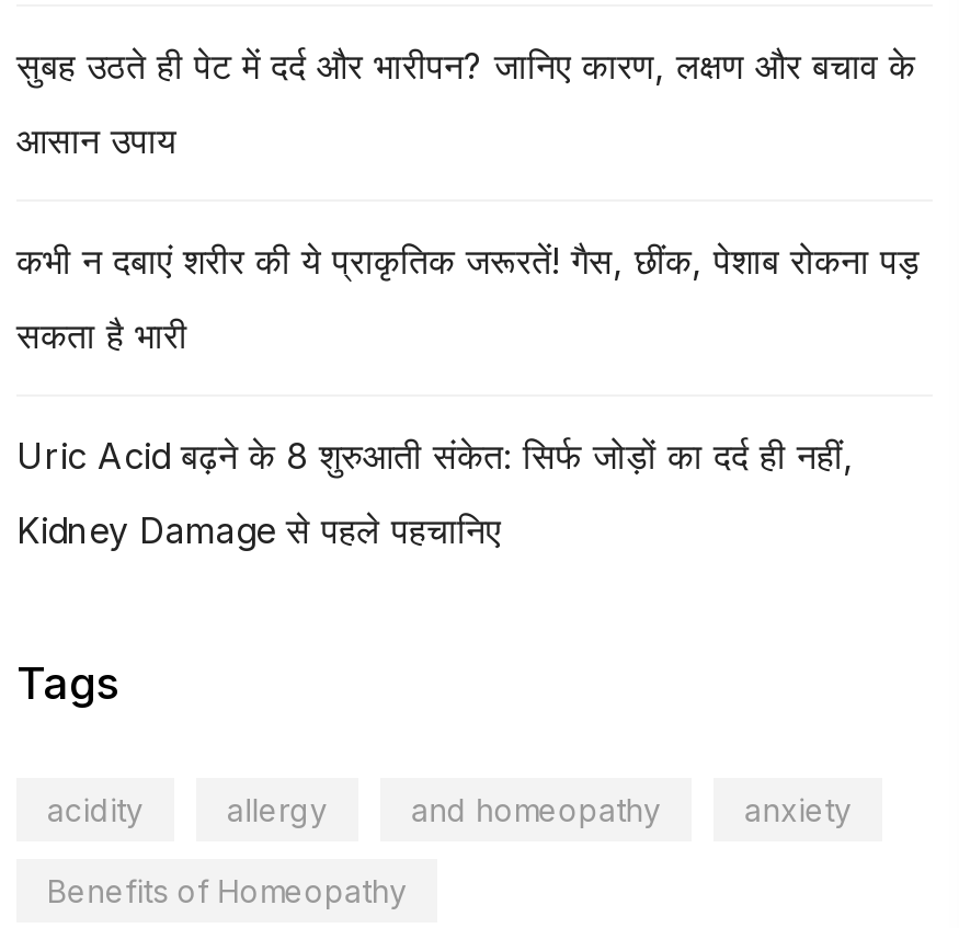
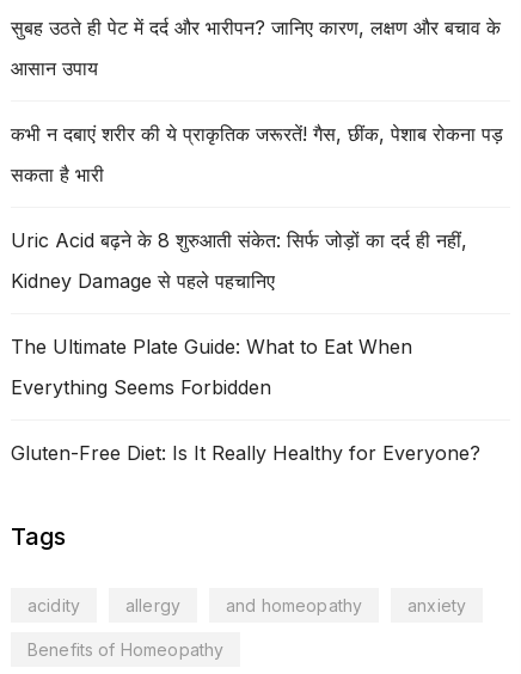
+ The Ultimate Plate Guide: What to Eat When
+ Everything Seems Forbidden
+ Gluten-Free Diet: Is It Really Healthy for Everyone?
